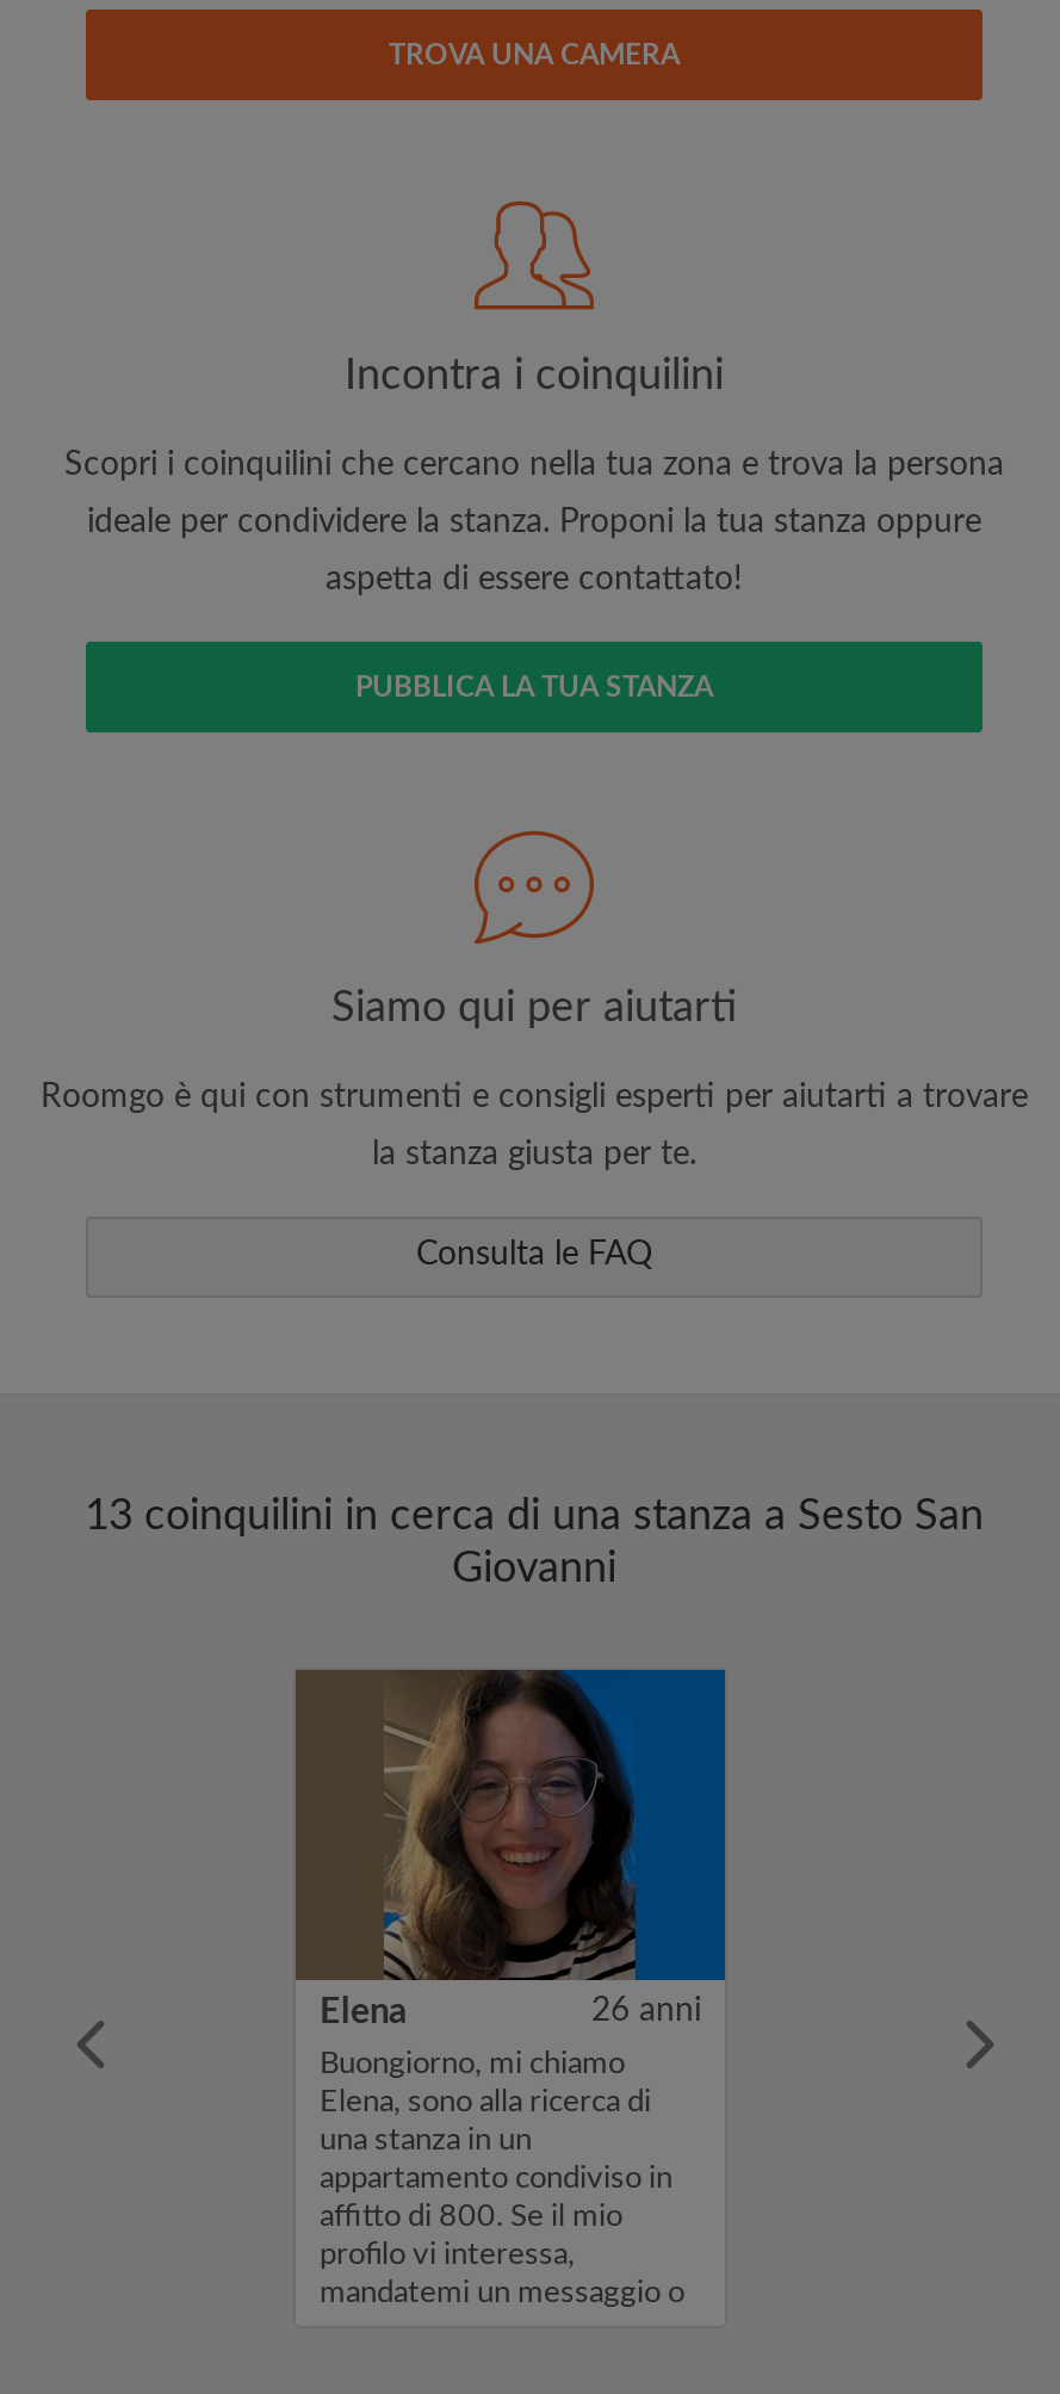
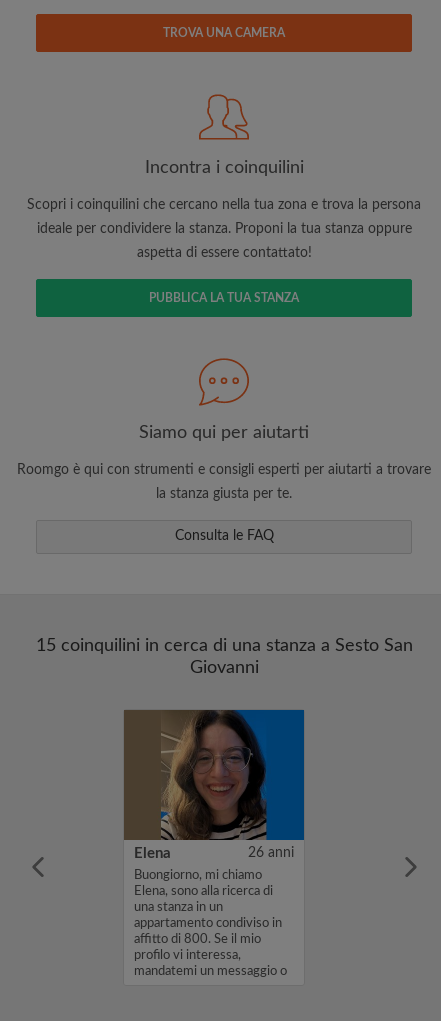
- 13 coinquilini in cerca di una stanza a Sesto San
+ 15 coinquilini in cerca di una stanza a Sesto San
